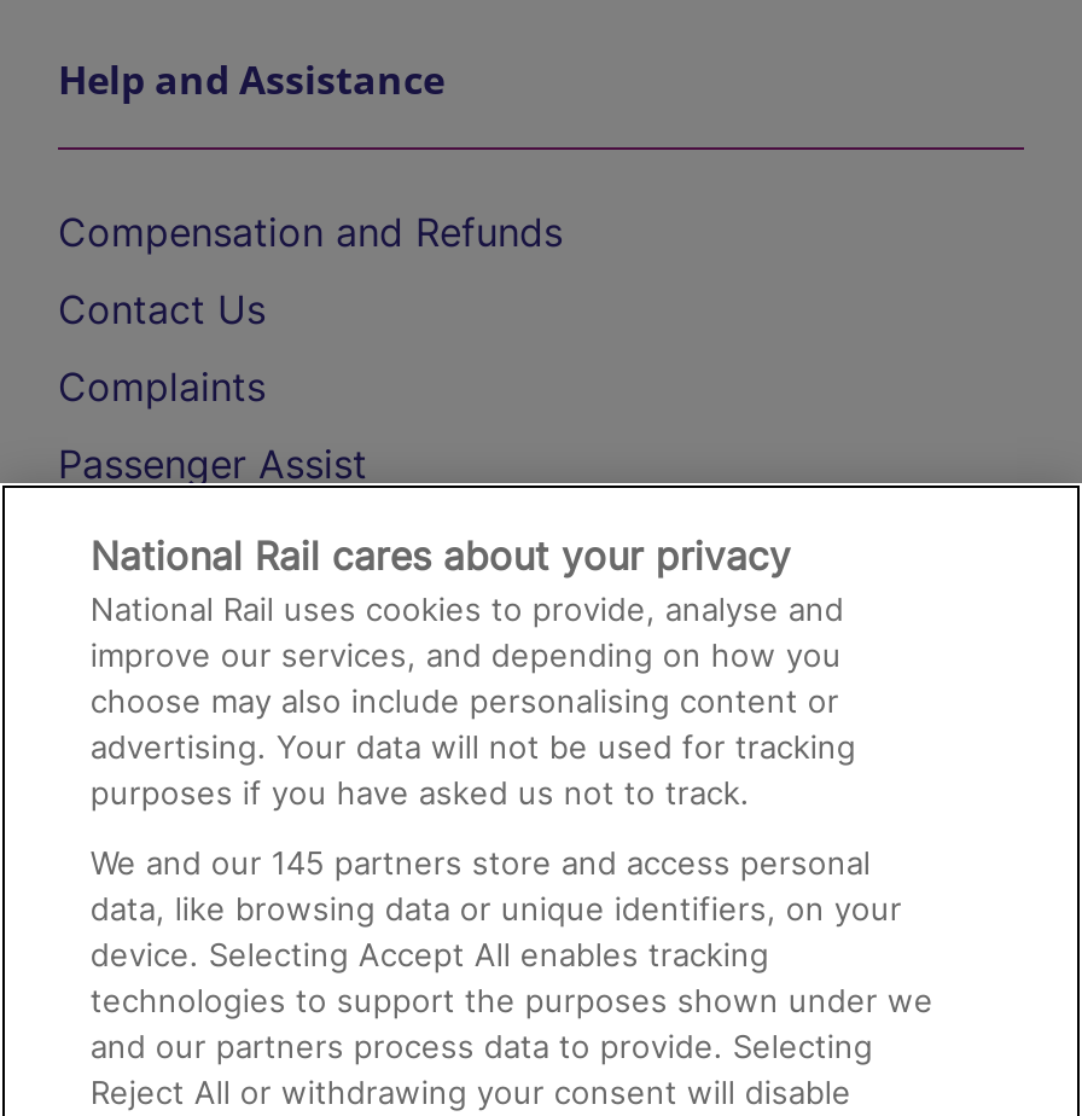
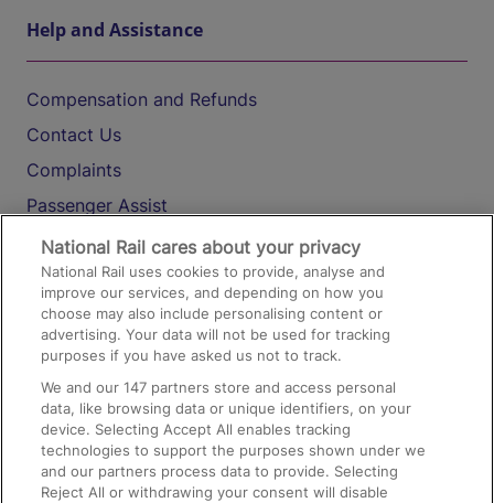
- We and our 145 partners store and access personal
+ We and our 147 partners store and access personal
